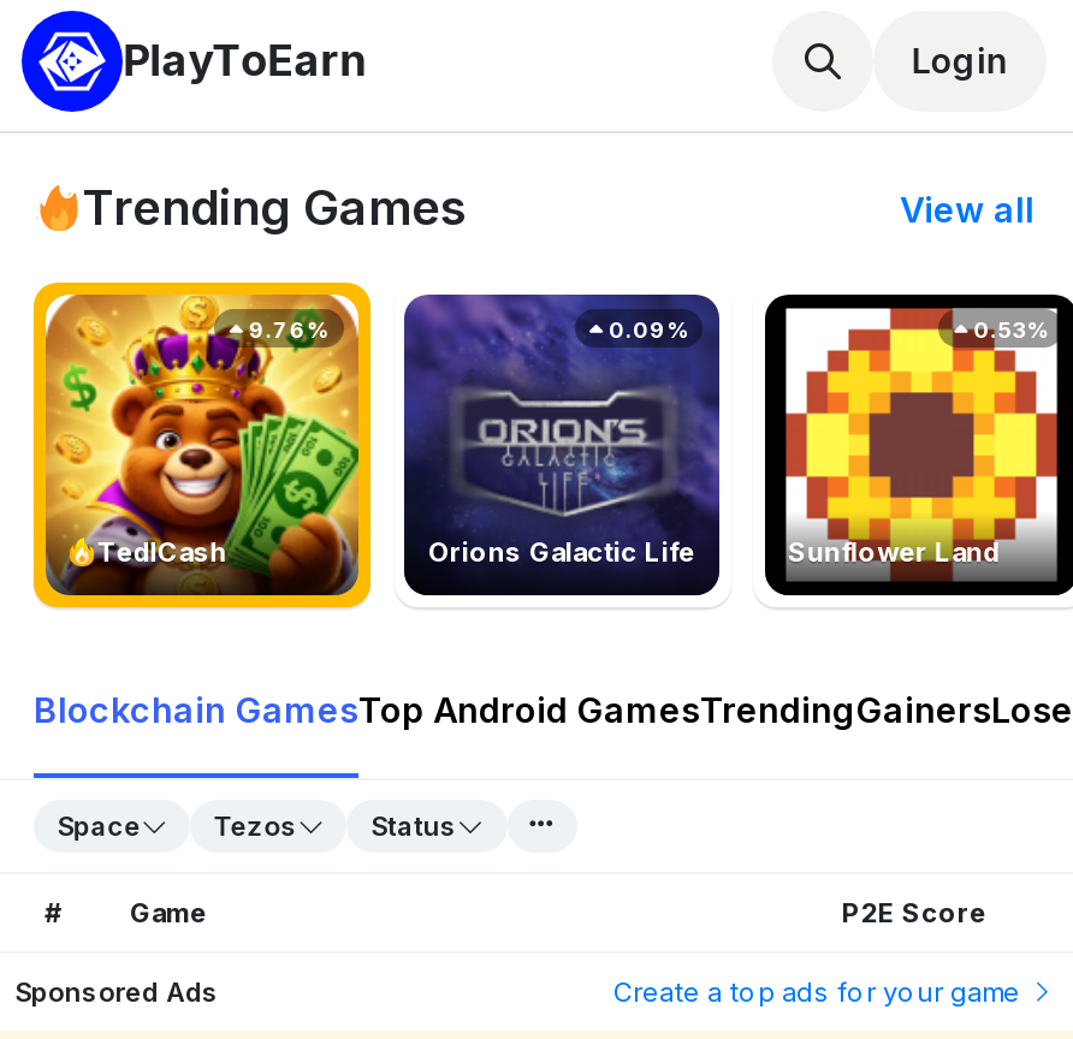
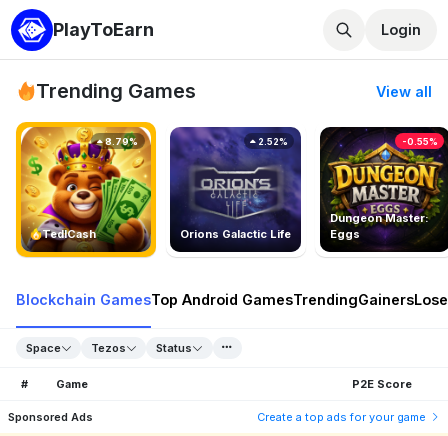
- [image]
- 0.53%
+ [image]
+ -0.55%

- 9.76%
+ 8.79%

- 0.09%
+ 2.52%

- Sunflower Land
+ Dungeon Master:
+ Eggs
